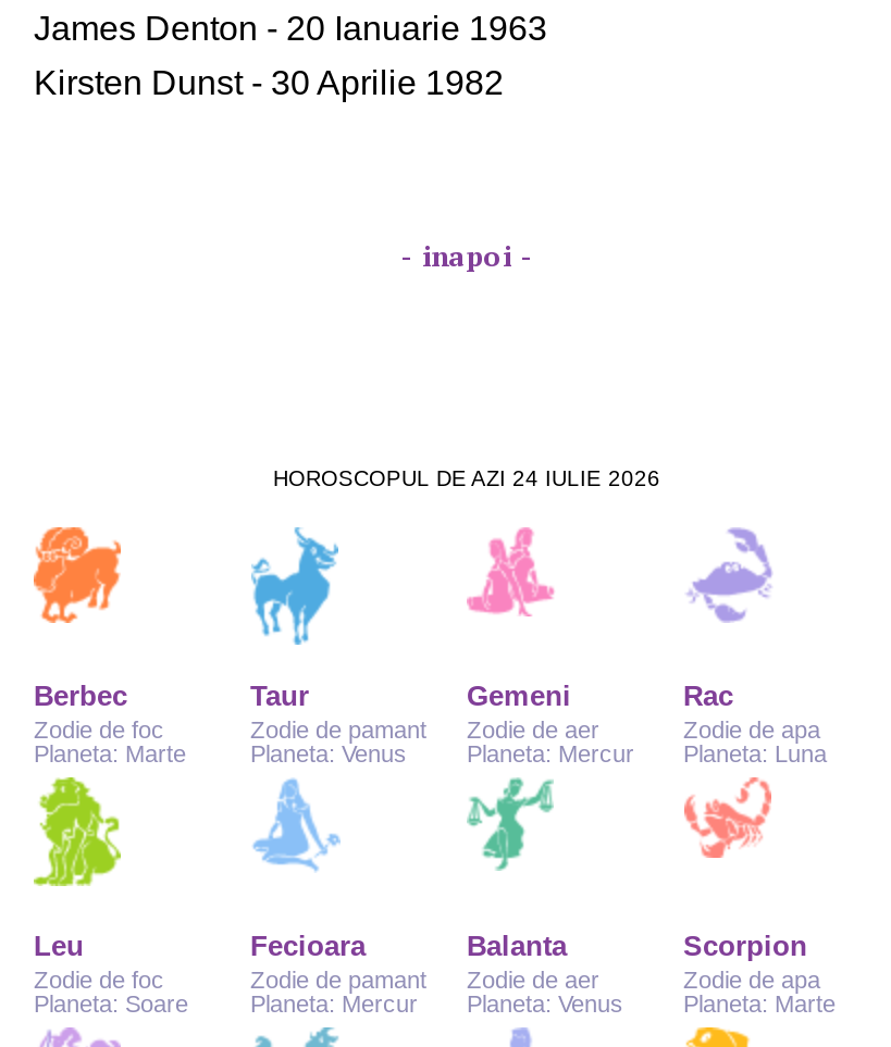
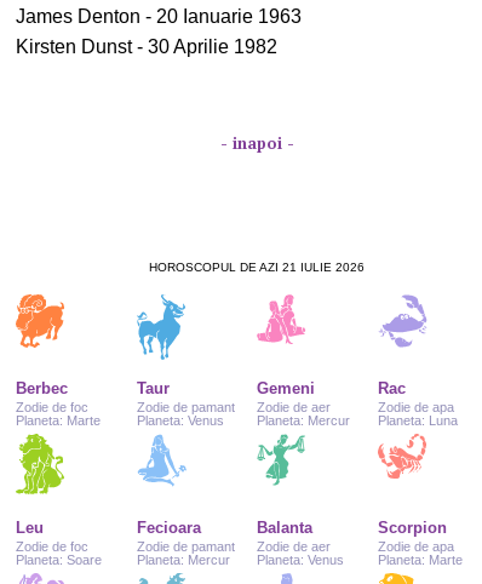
- HOROSCOPUL DE AZI 24 IULIE 2026
+ HOROSCOPUL DE AZI 21 IULIE 2026
